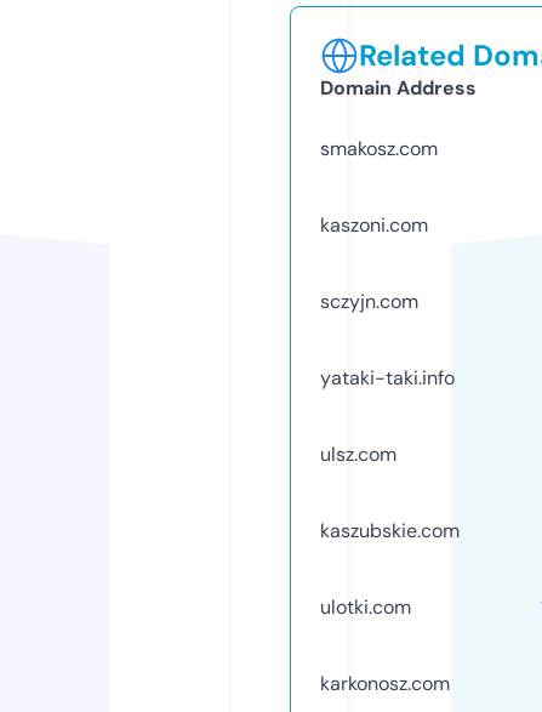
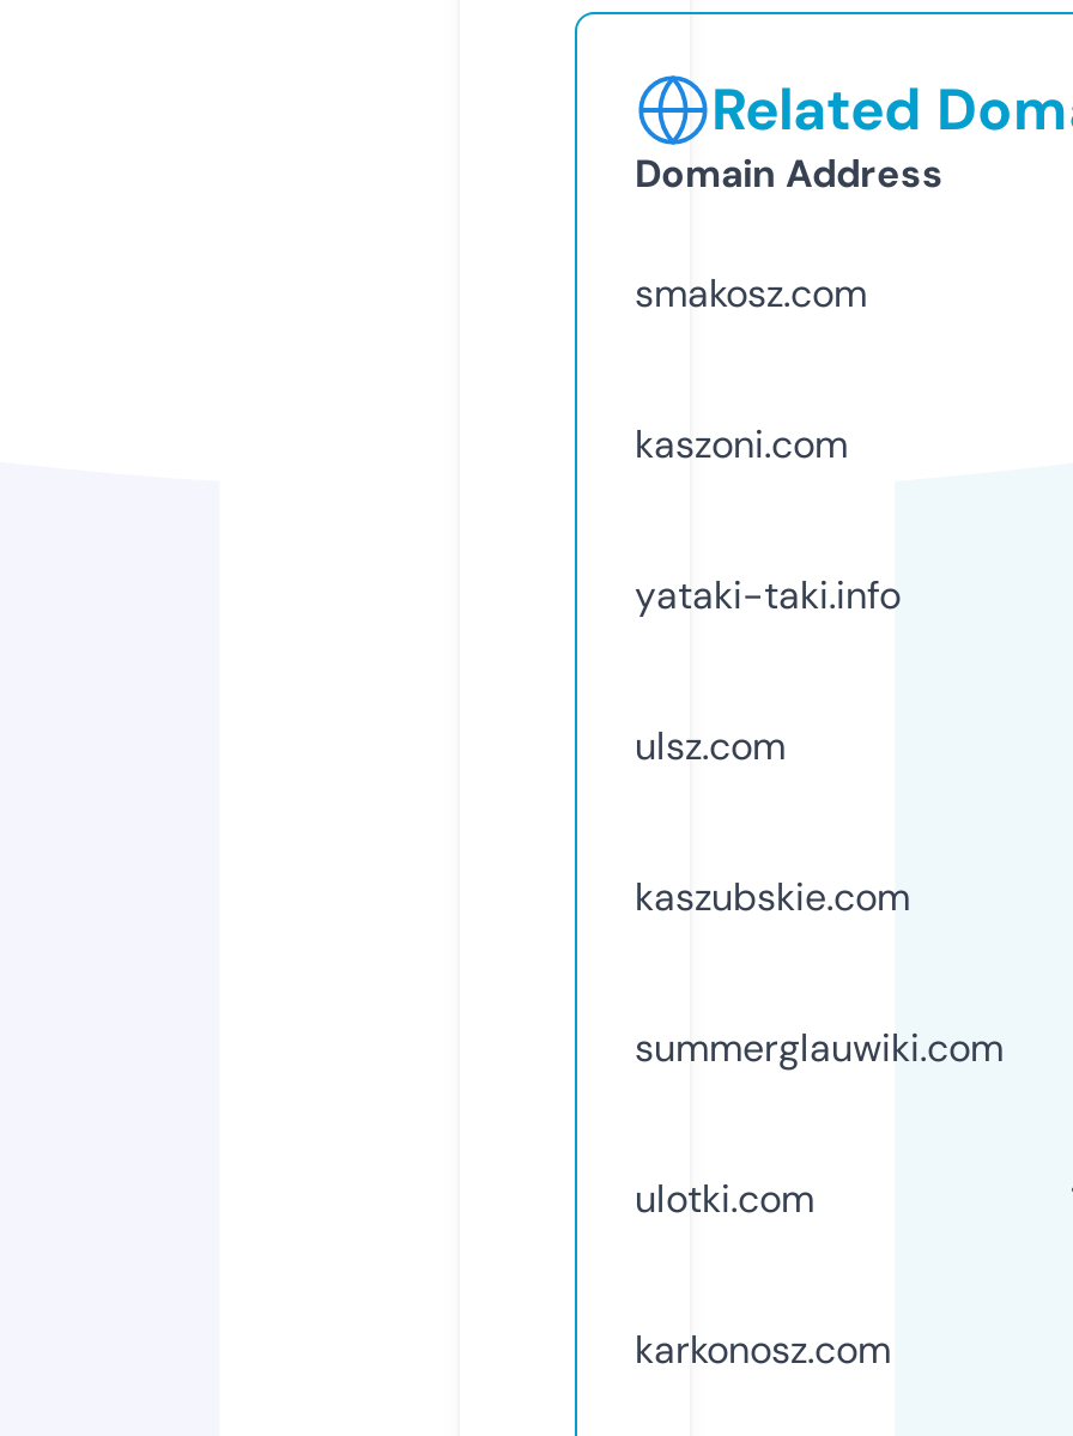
- sczyjn.com

moved up: yataki-taki.info | ulsz.com | kaszubskie.com

+ summerglauwiki.com
